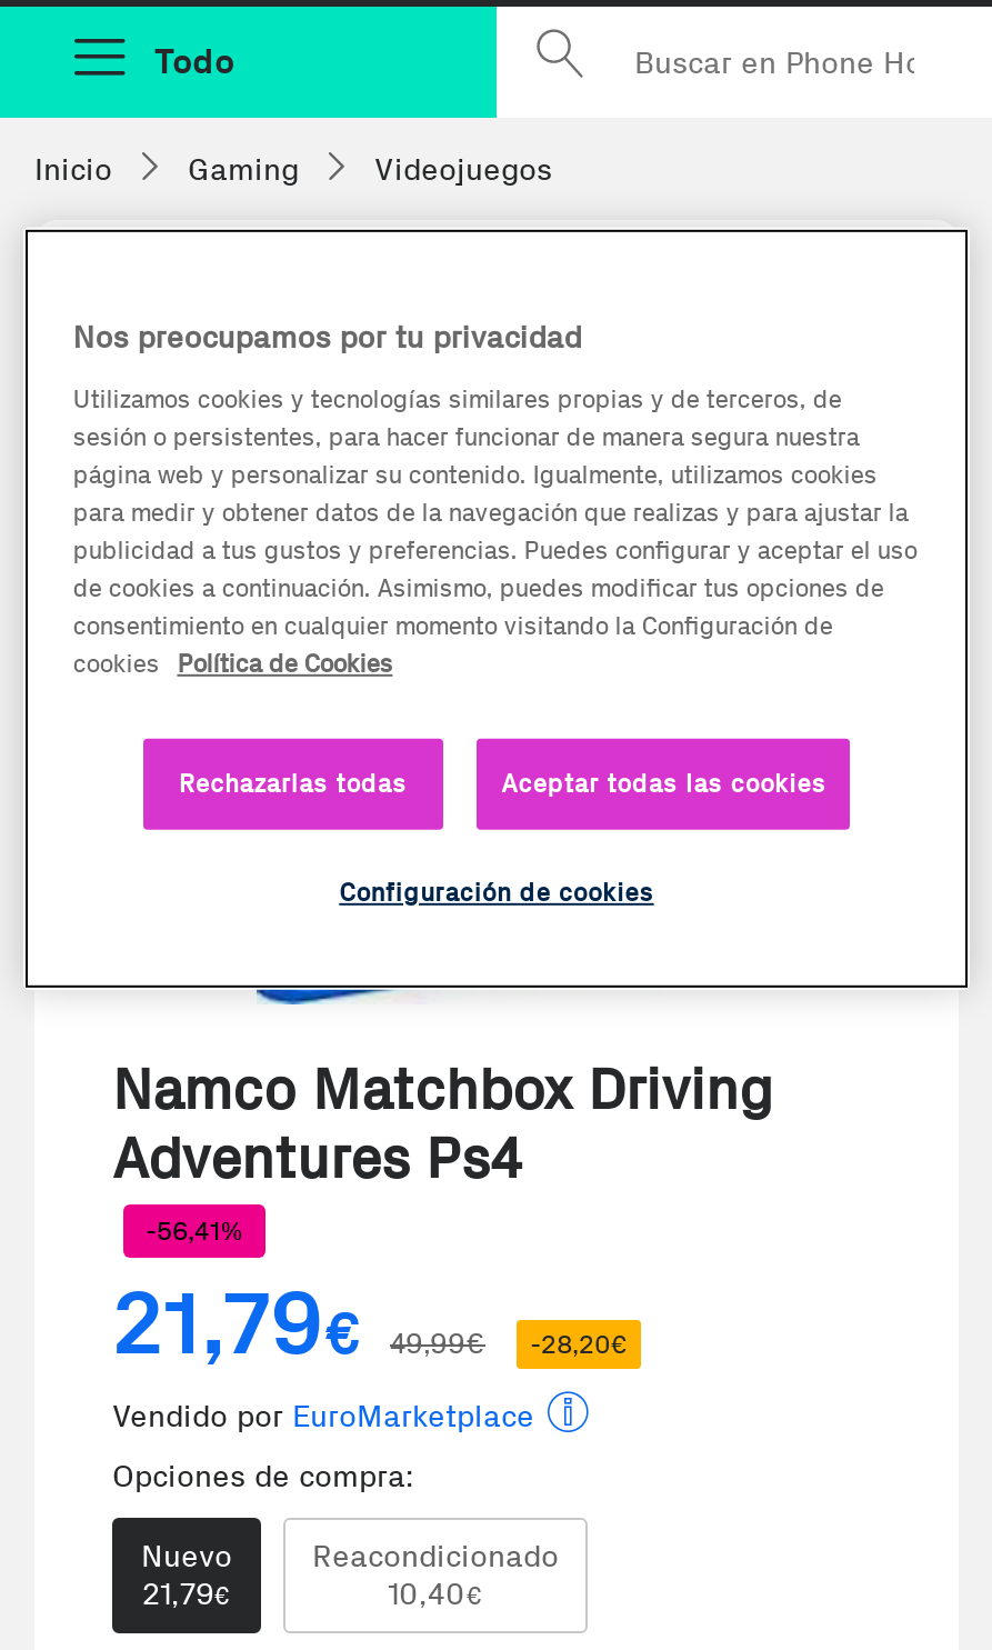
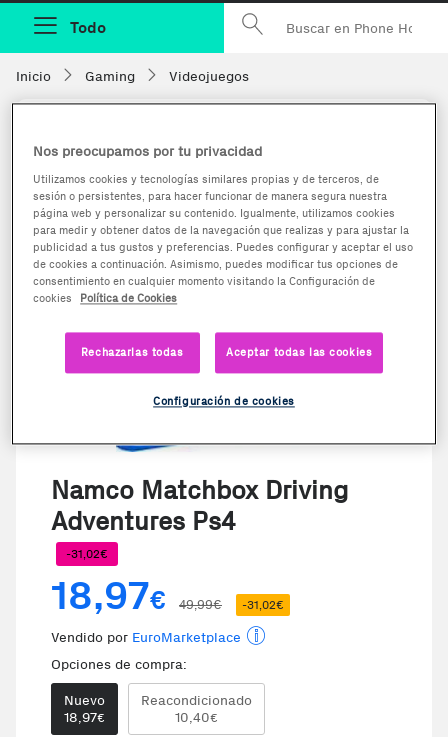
- -56,41%
+ -31,02€

- 21,79€
+ 18,97€

- -28,20€
+ -31,02€

- 21,79€
+ 18,97€
